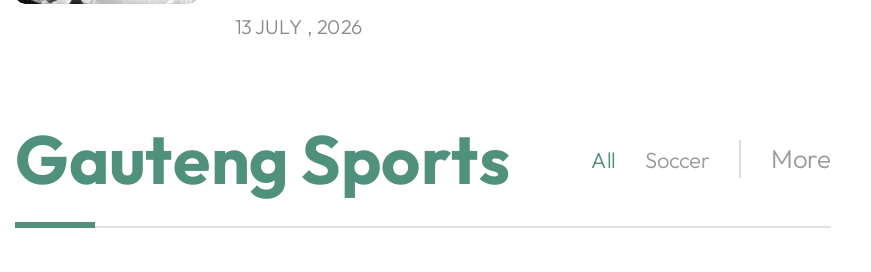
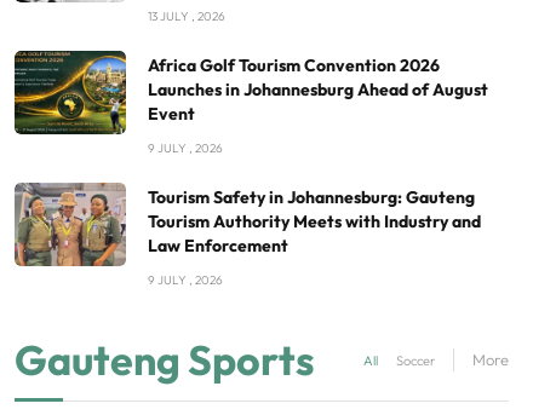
+ [image]
+ Africa Golf Tourism Convention 2026
+ Launches in Johannesburg Ahead of August
+ Event
+ 9 JULY , 2026
+ Tourism Safety in Johannesburg: Gauteng
+ Tourism Authority Meets with Industry and
+ Law Enforcement
+ 9 JULY , 2026

+ [image]
